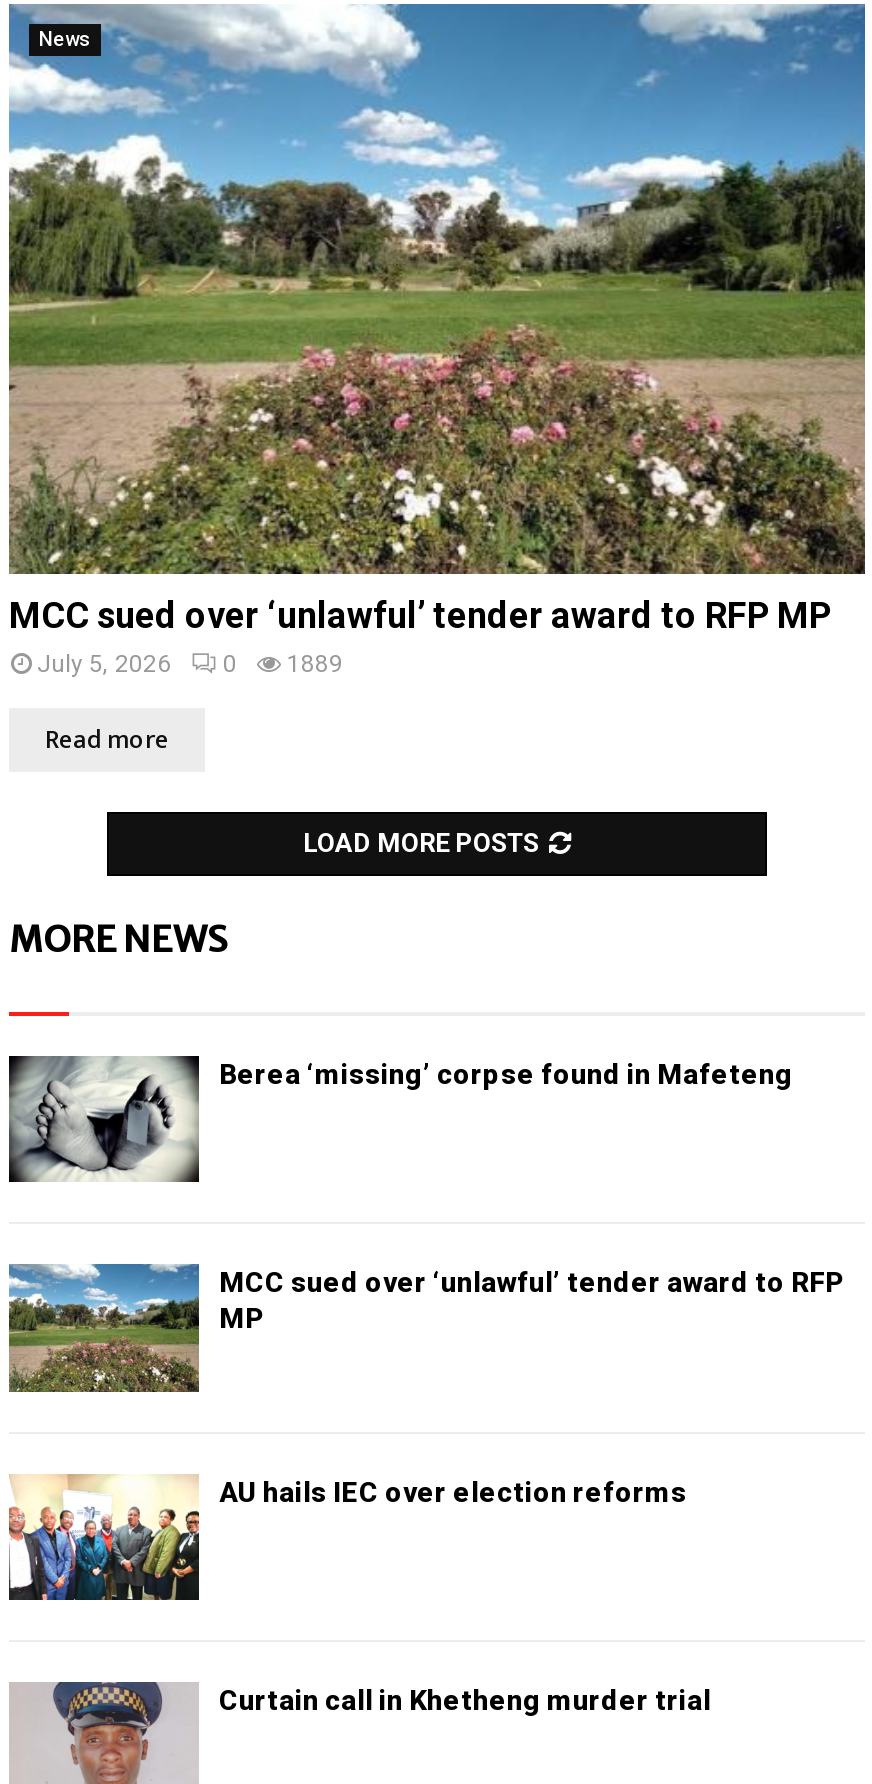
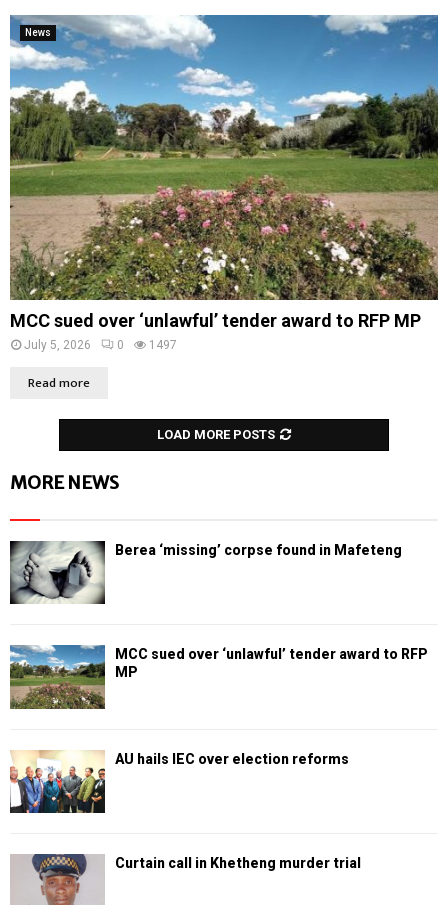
- July 5, 2026 0 1889
+ July 5, 2026 0 1497
